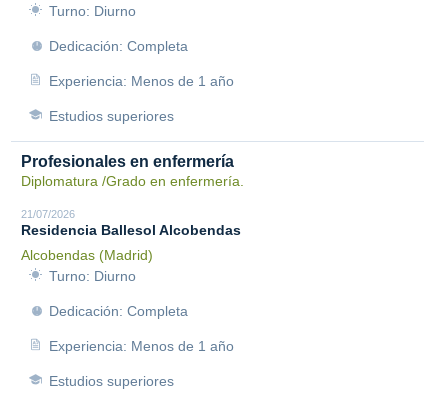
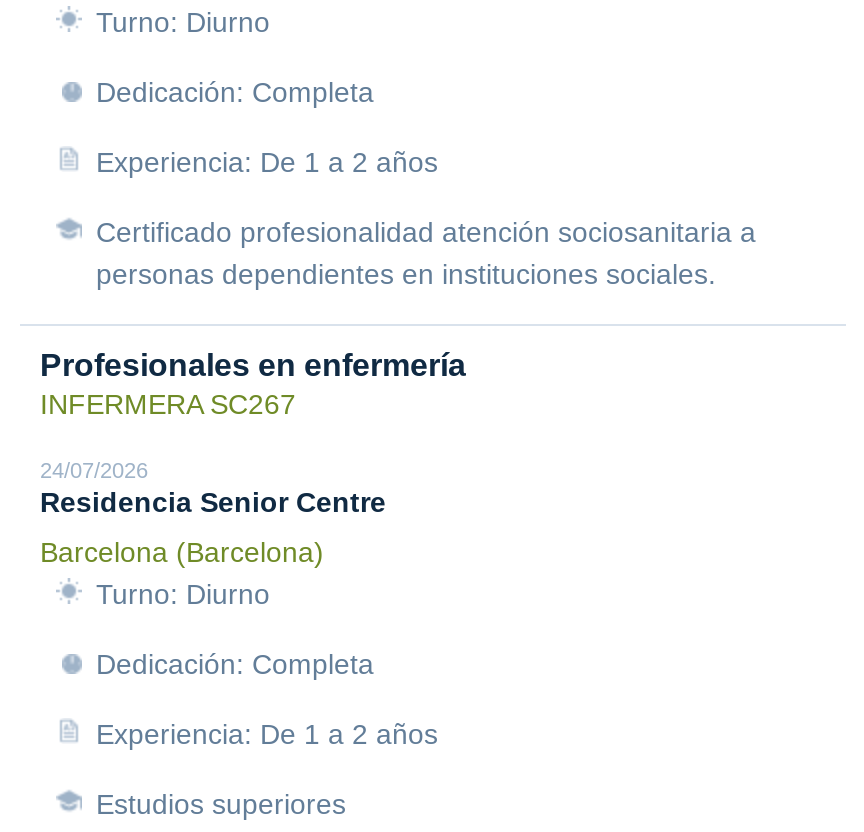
- Experiencia: Menos de 1 año
+ Experiencia: De 1 a 2 años

- Estudios superiores
+ Certificado profesionalidad atención sociosanitaria a
+ personas dependientes en instituciones sociales.

- Diplomatura /Grado en enfermería.
+ INFERMERA SC267

- 21/07/2026
- Residencia Ballesol Alcobendas
+ 24/07/2026
+ Residencia Senior Centre

- Alcobendas (Madrid)
+ Barcelona (Barcelona)

- Experiencia: Menos de 1 año
+ Experiencia: De 1 a 2 años
